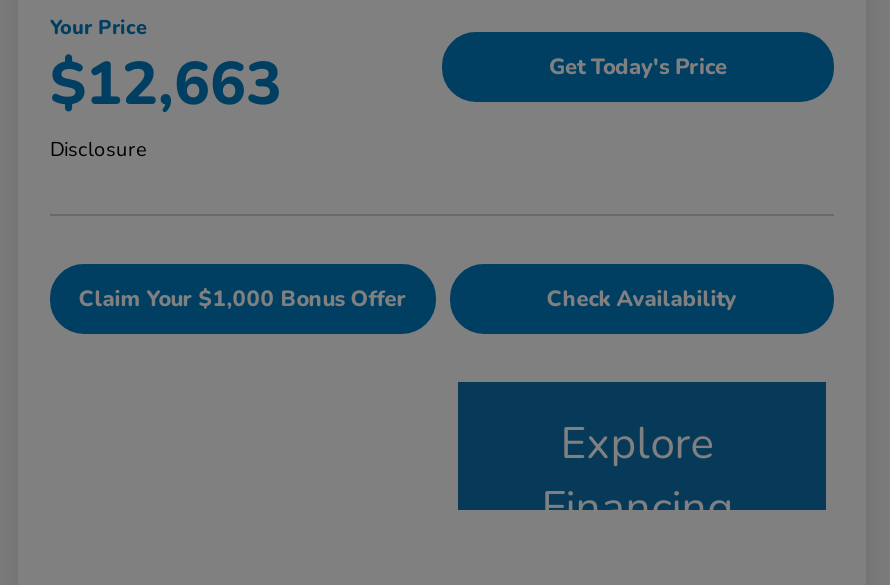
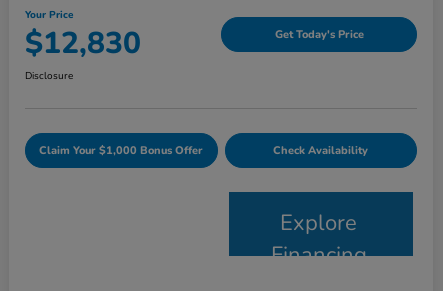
- $12,663
+ $12,830
